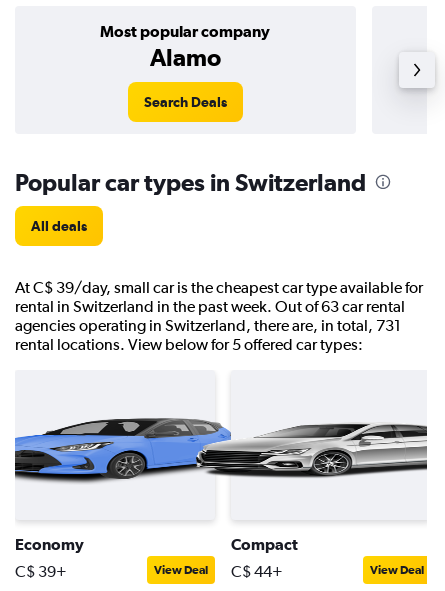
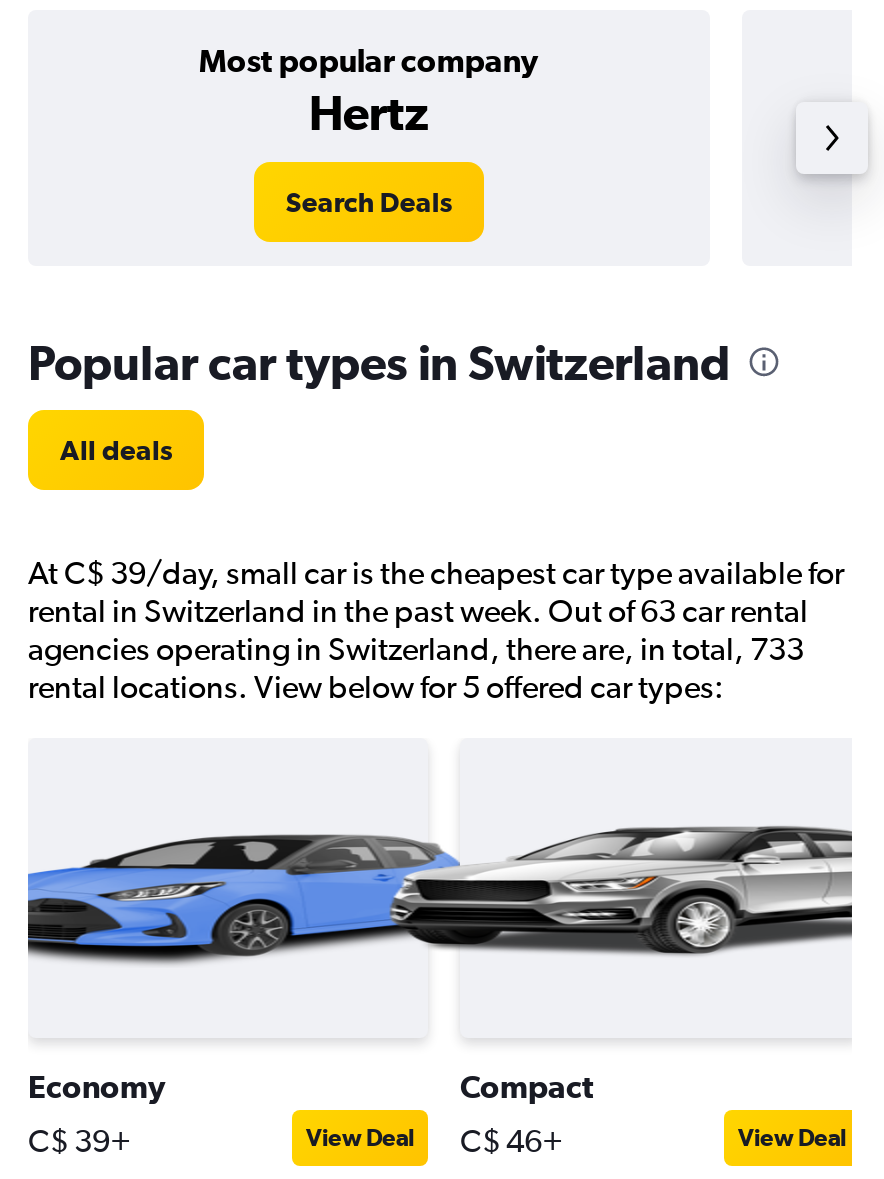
- Alamo
+ Hertz

- agencies operating in Switzerland, there are, in total, 731
+ agencies operating in Switzerland, there are, in total, 733

- [image]
+ [image]

- View Deal C$ 44+
+ View Deal C$ 46+
